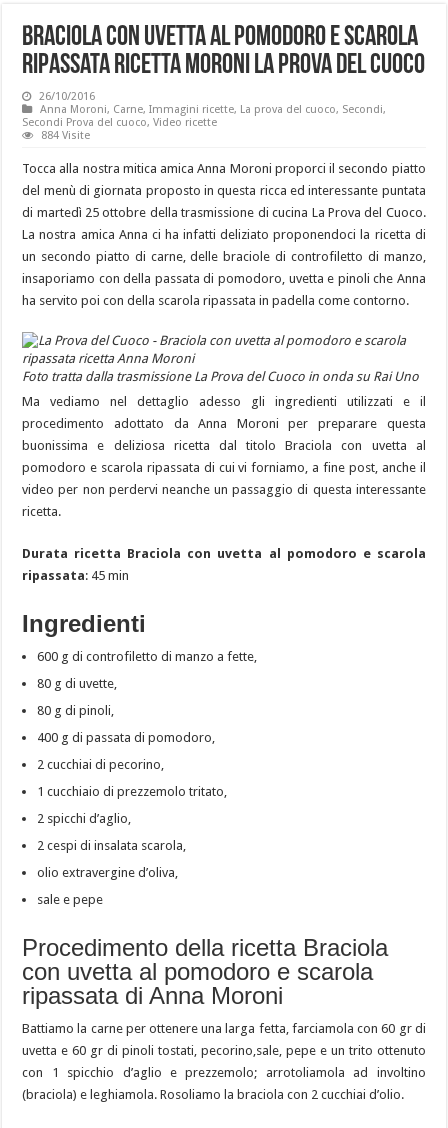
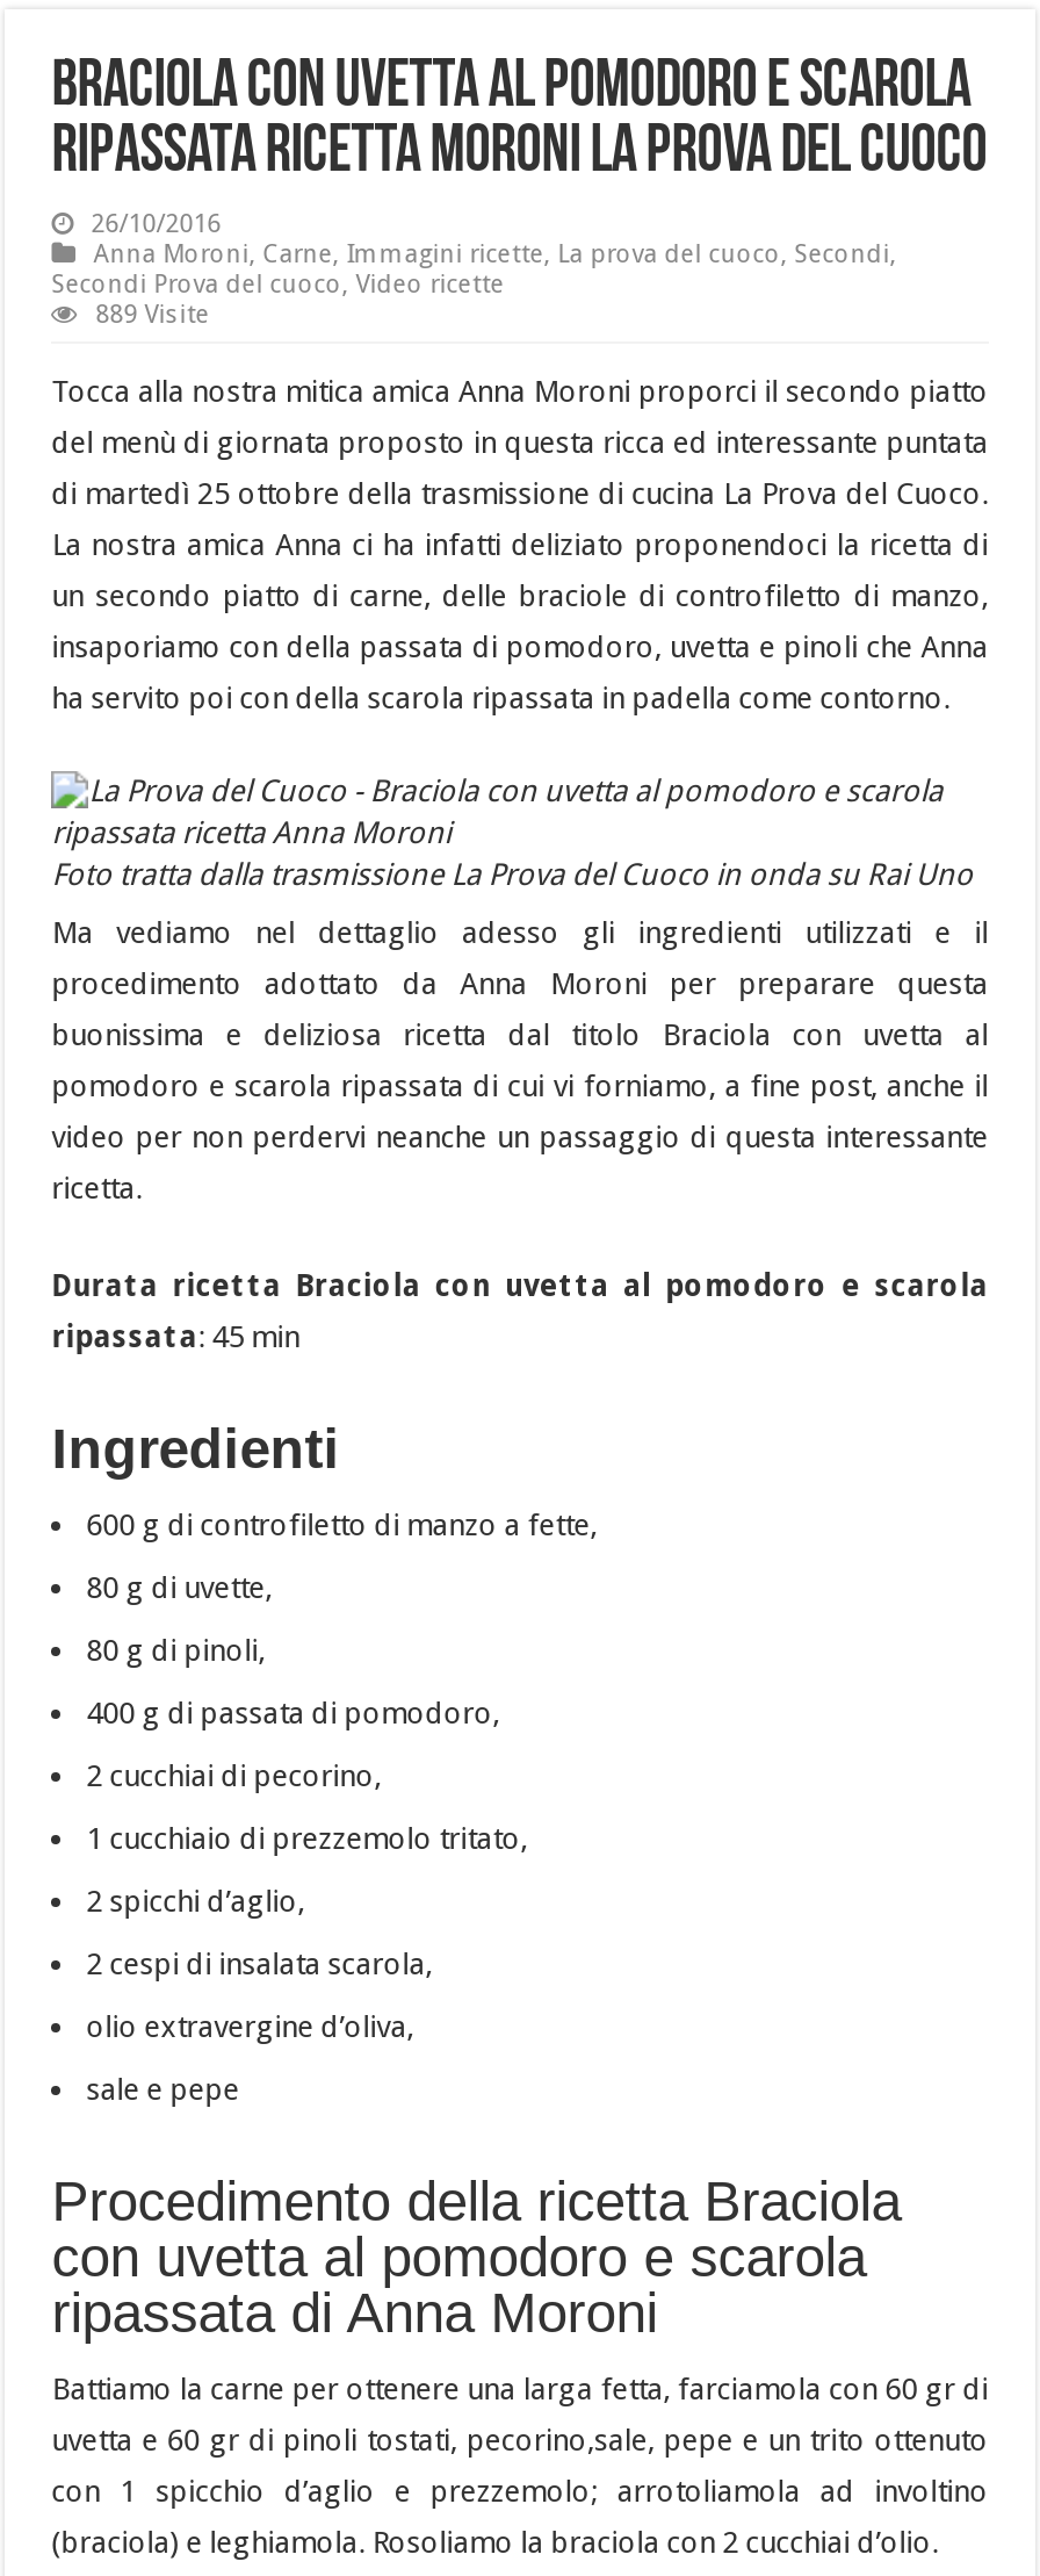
- 884 Visite
+ 889 Visite
